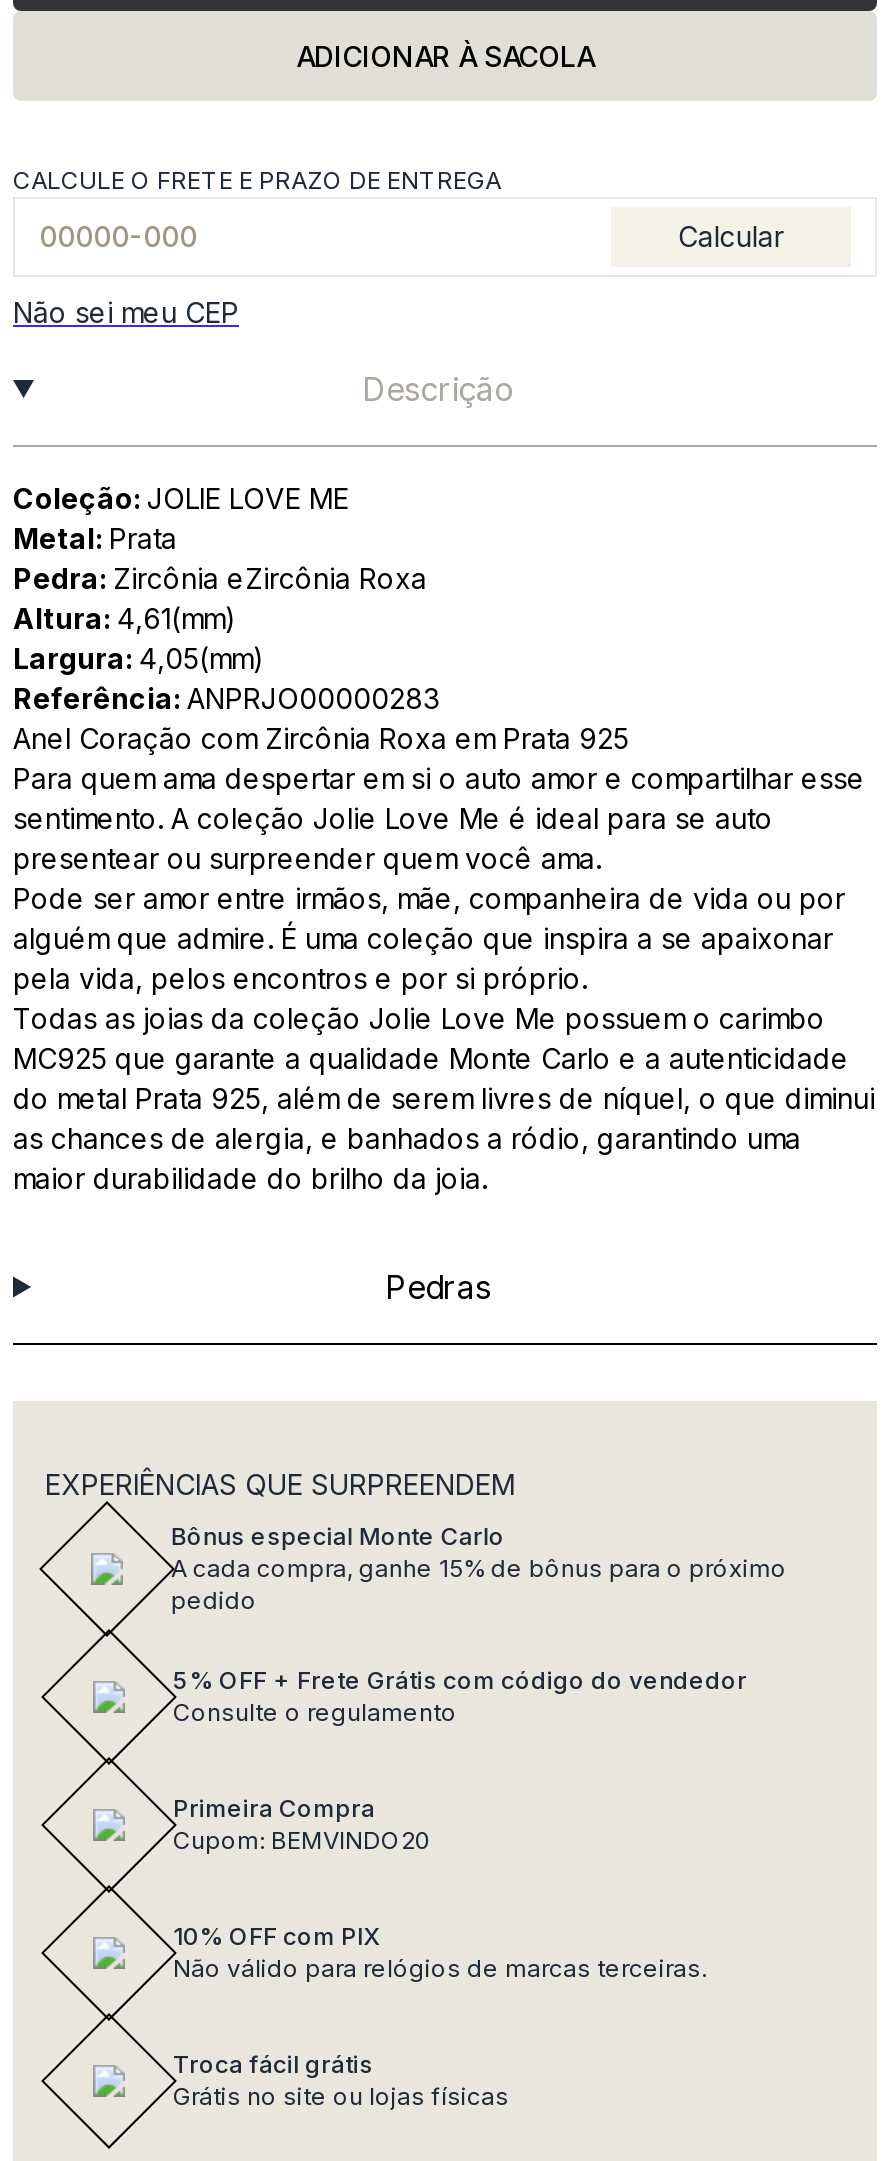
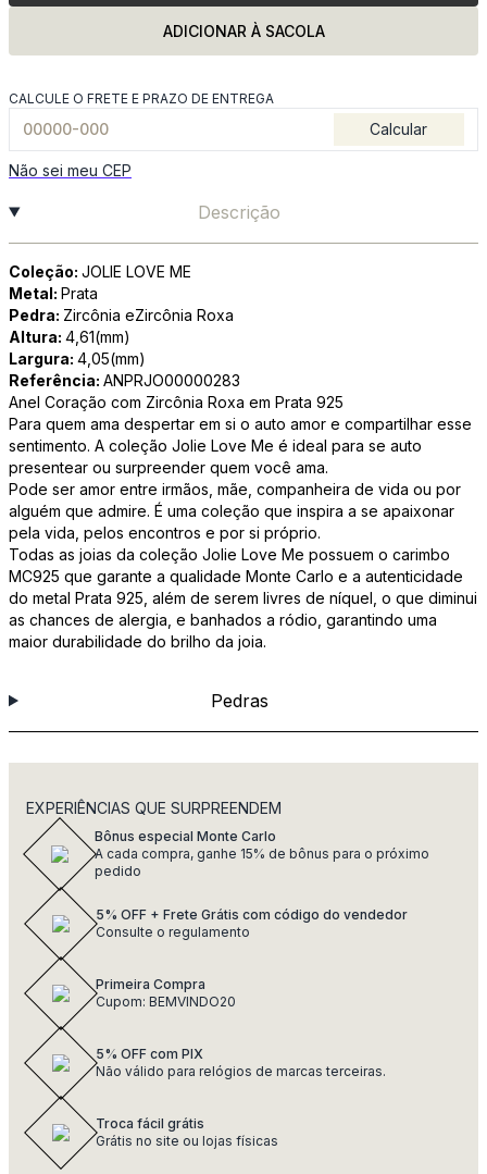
- 10% OFF com PIX
+ 5% OFF com PIX
